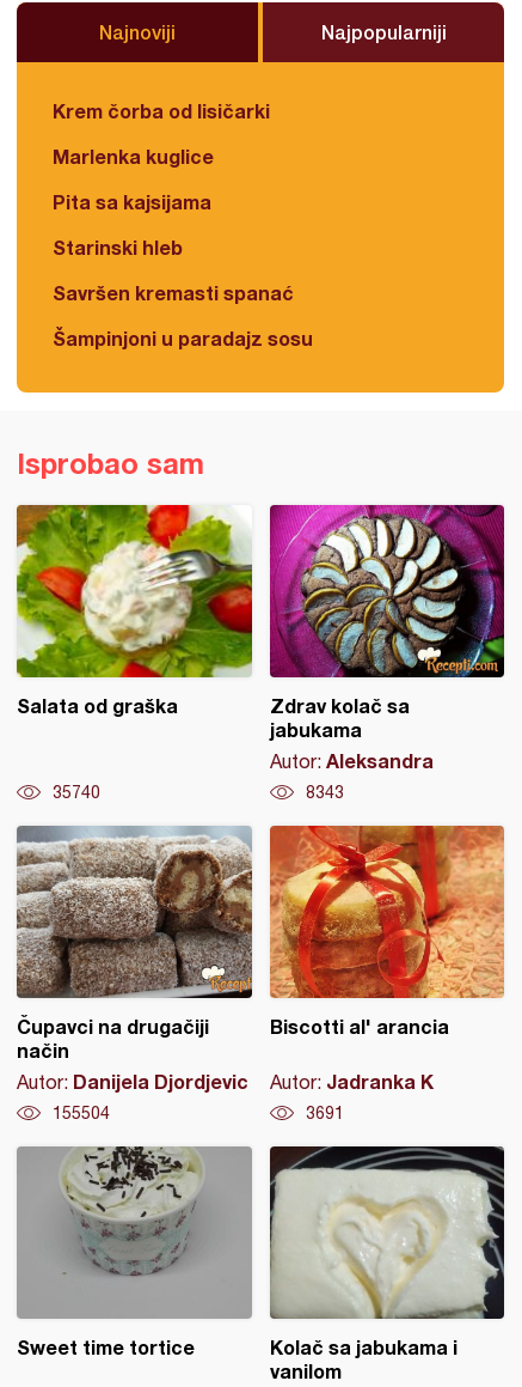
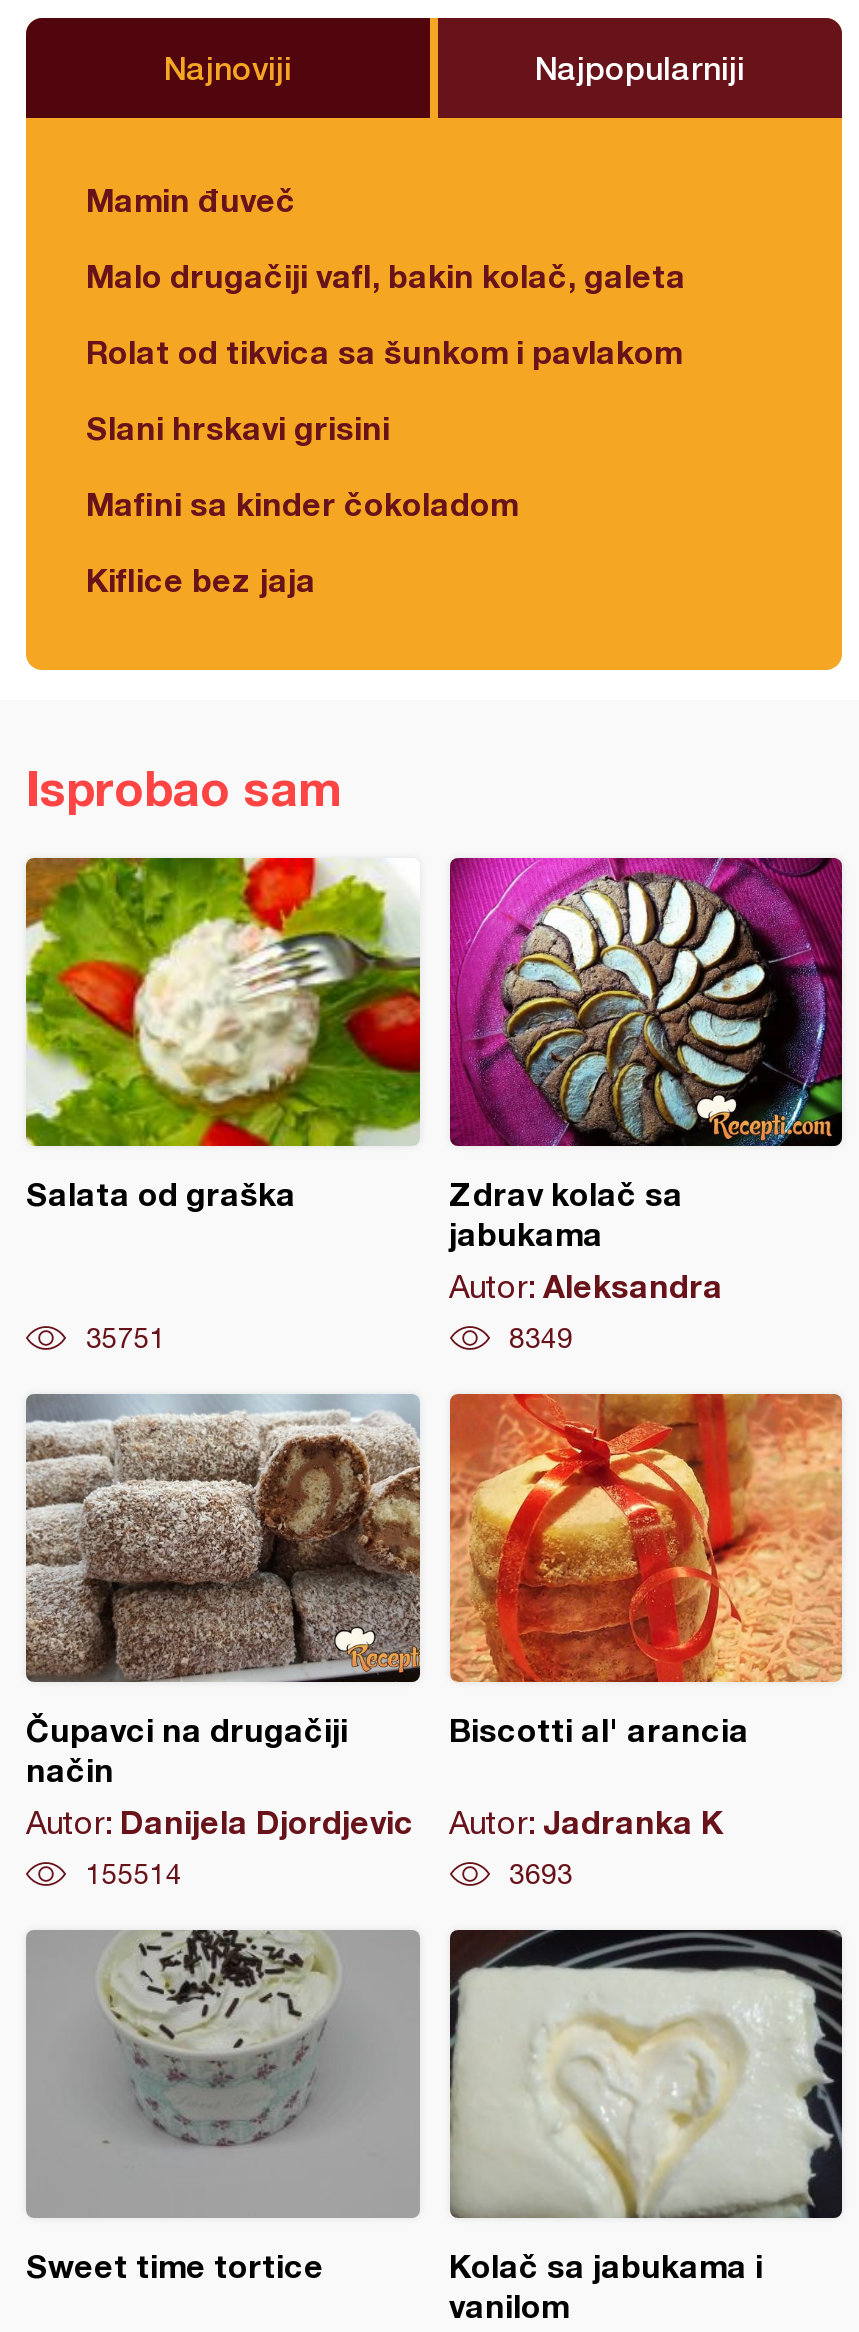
- Krem čorba od lisičarki
+ Mamin đuveč

- Marlenka kuglice
+ Malo drugačiji vafl, bakin kolač, galeta

- Pita sa kajsijama
+ Rolat od tikvica sa šunkom i pavlakom

- Starinski hleb
+ Slani hrskavi grisini

- Savršen kremasti spanać
+ Mafini sa kinder čokoladom

- Šampinjoni u paradajz sosu
+ Kiflice bez jaja

- 35740
+ 35751

- 8343
+ 8349

- 155504
+ 155514

- 3691
+ 3693
